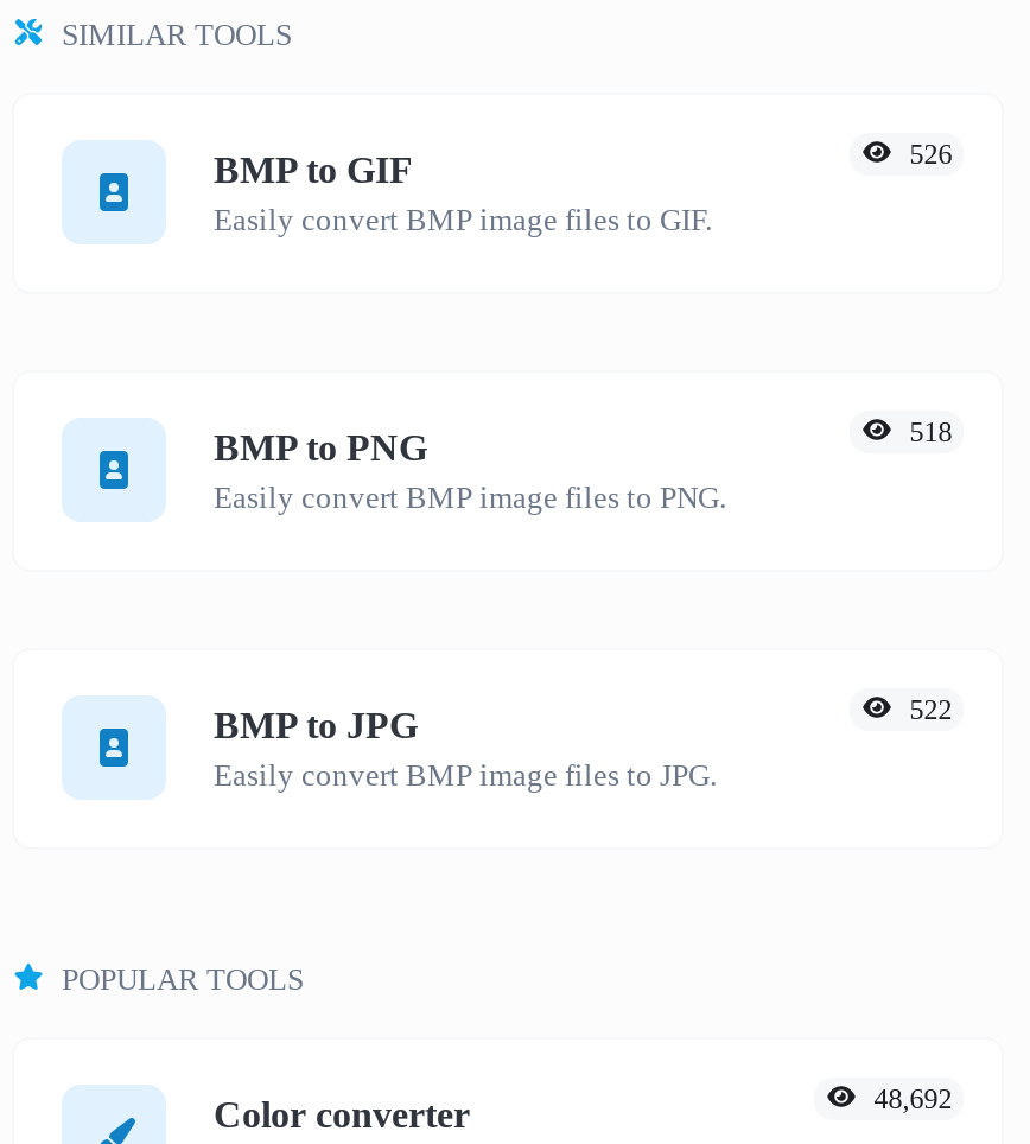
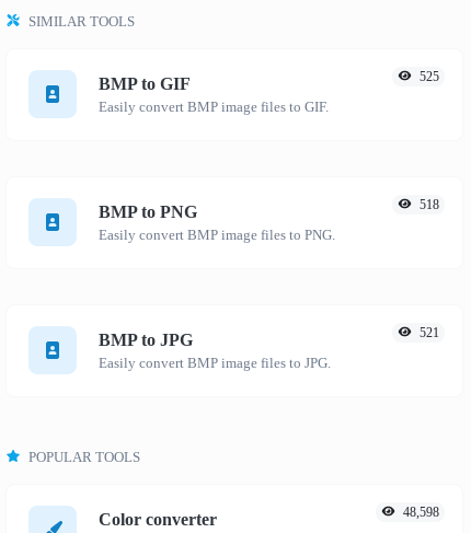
- 526
+ 525

- 522
+ 521

- 48,692
+ 48,598
